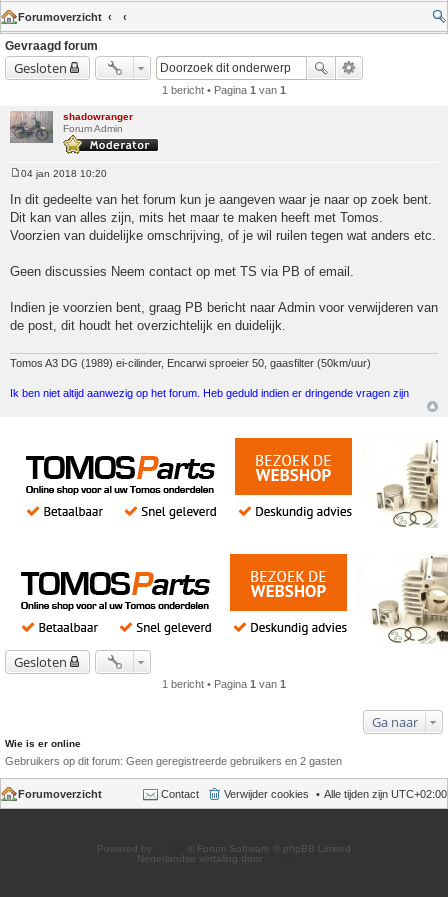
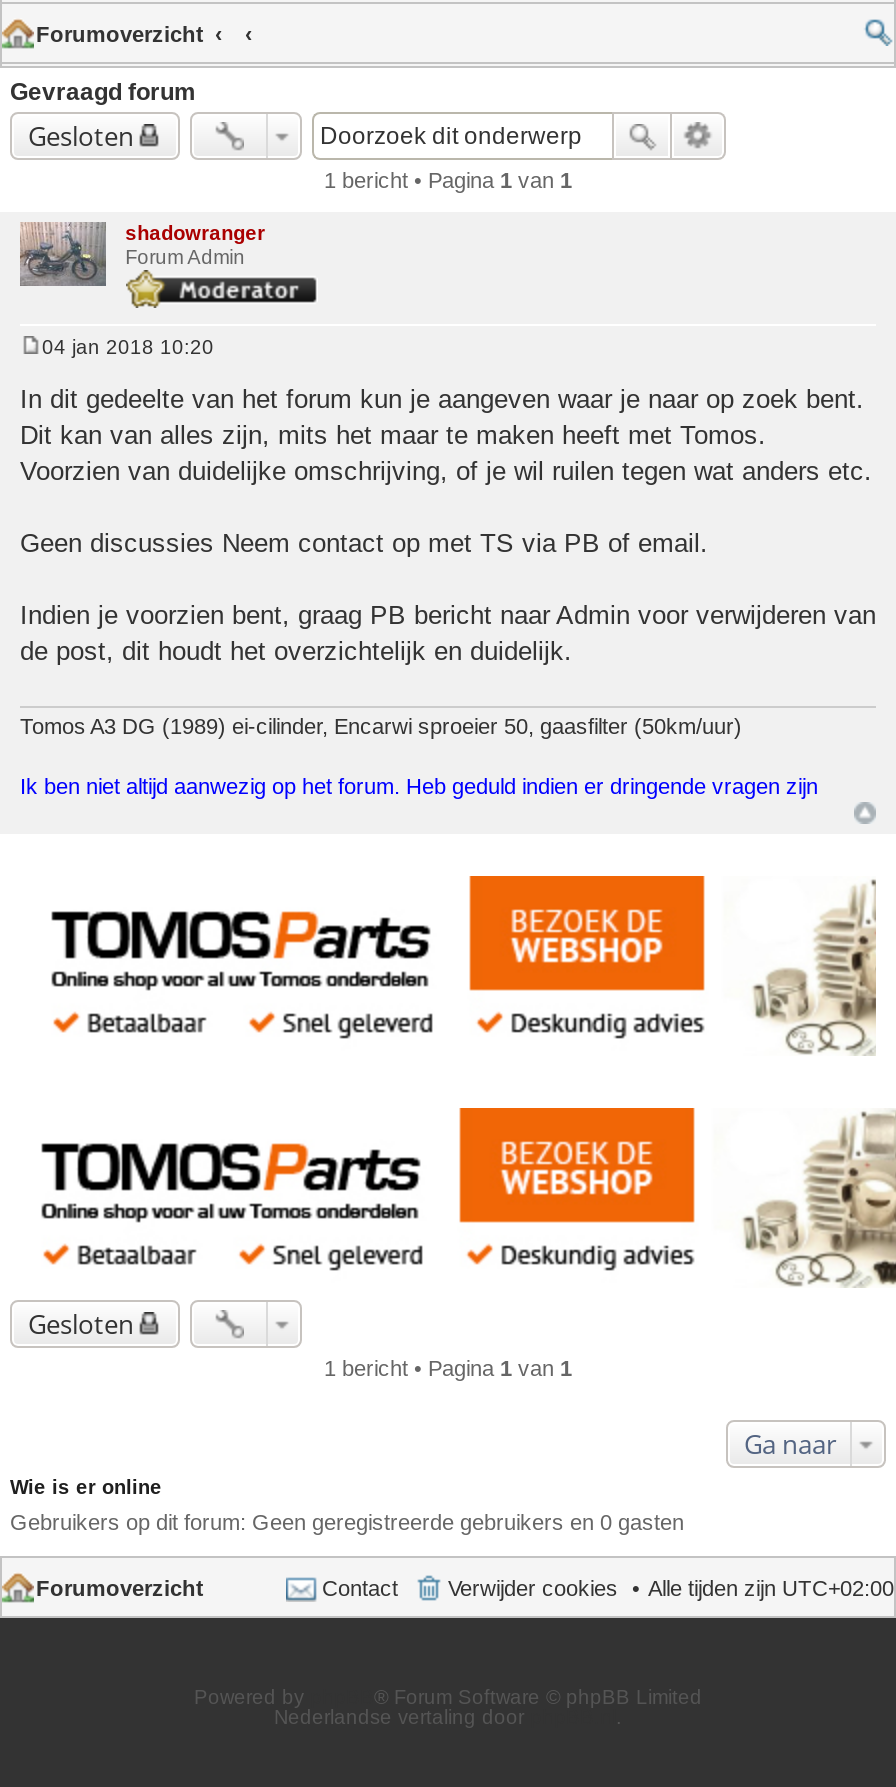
- Gebruikers op dit forum: Geen geregistreerde gebruikers en 2 gasten
+ Gebruikers op dit forum: Geen geregistreerde gebruikers en 0 gasten
